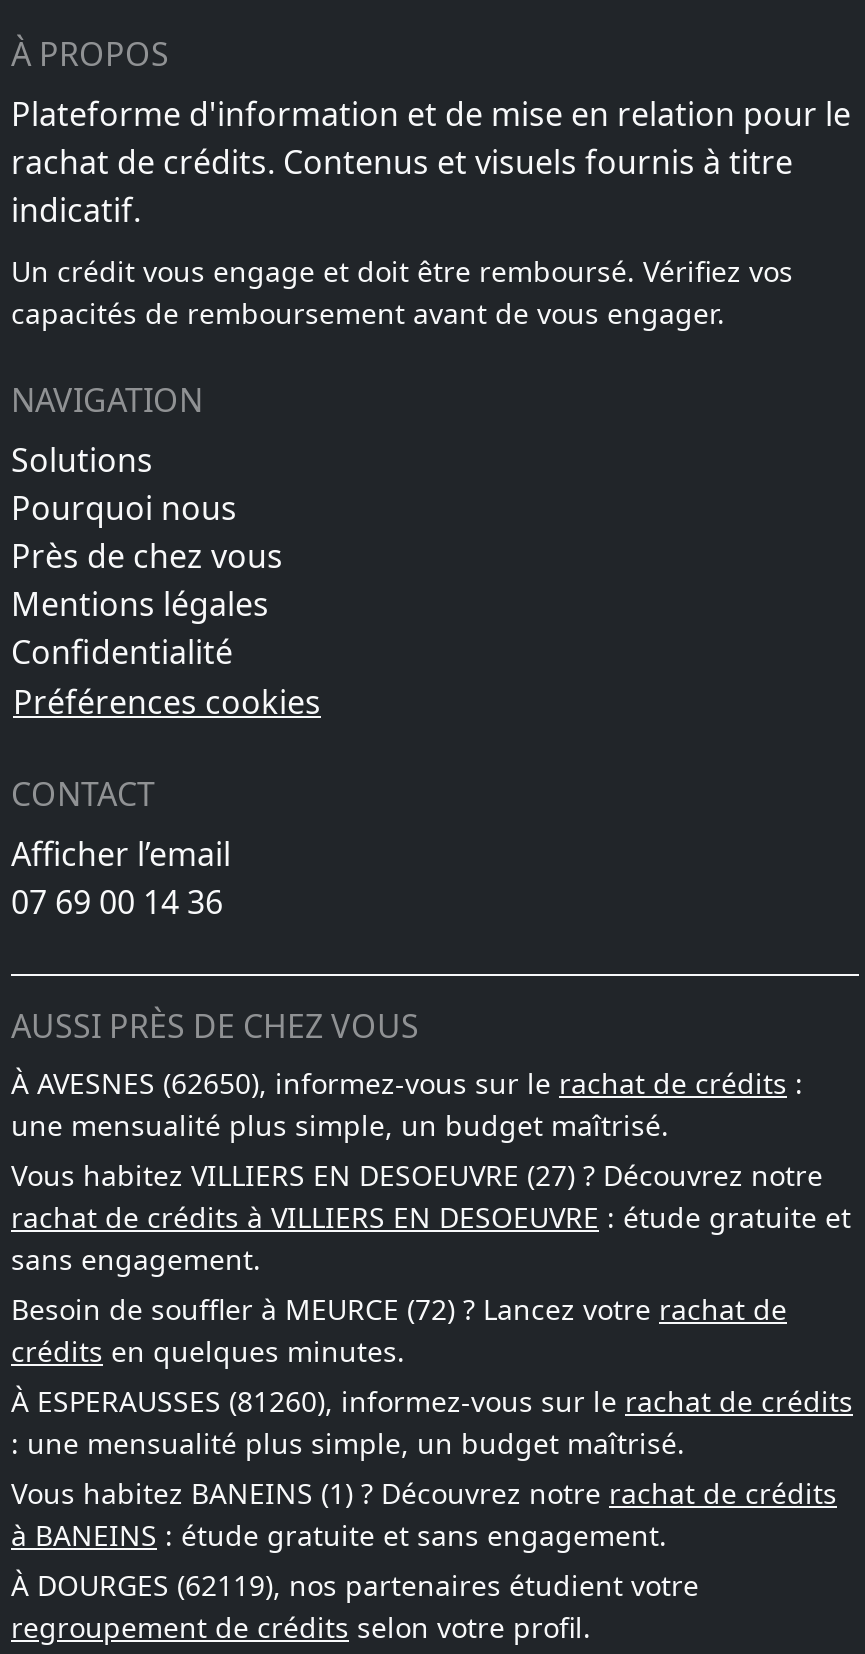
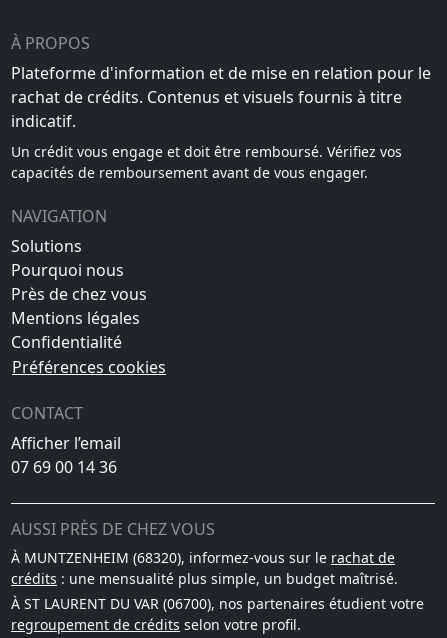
- À AVESNES (62650), informez-vous sur le rachat de crédits:
- une mensualité plus simple, un budget maîtrisé.
- Vous habitez VILLIERS EN DESOEUVRE (27) ? Découvrez notre
- rachat de crédits à VILLIERS EN DESOEUVRE: étude gratuite et
- sans engagement.
- Besoin de souffler à MEURCE (72) ? Lancez votre rachat de
- crédits en quelques minutes.
- À ESPERAUSSES (81260), informez-vous sur le rachat de crédits
- : une mensualité plus simple, un budget maîtrisé.
- Vous habitez BANEINS (1) ? Découvrez notre rachat de crédits
- à BANEINS: étude gratuite et sans engagement.
- À DOURGES (62119), nos partenaires étudient votre
+ À MUNTZENHEIM (68320), informez-vous sur le rachat de
+ crédits: une mensualité plus simple, un budget maîtrisé.
+ À ST LAURENT DU VAR (06700), nos partenaires étudient votre
